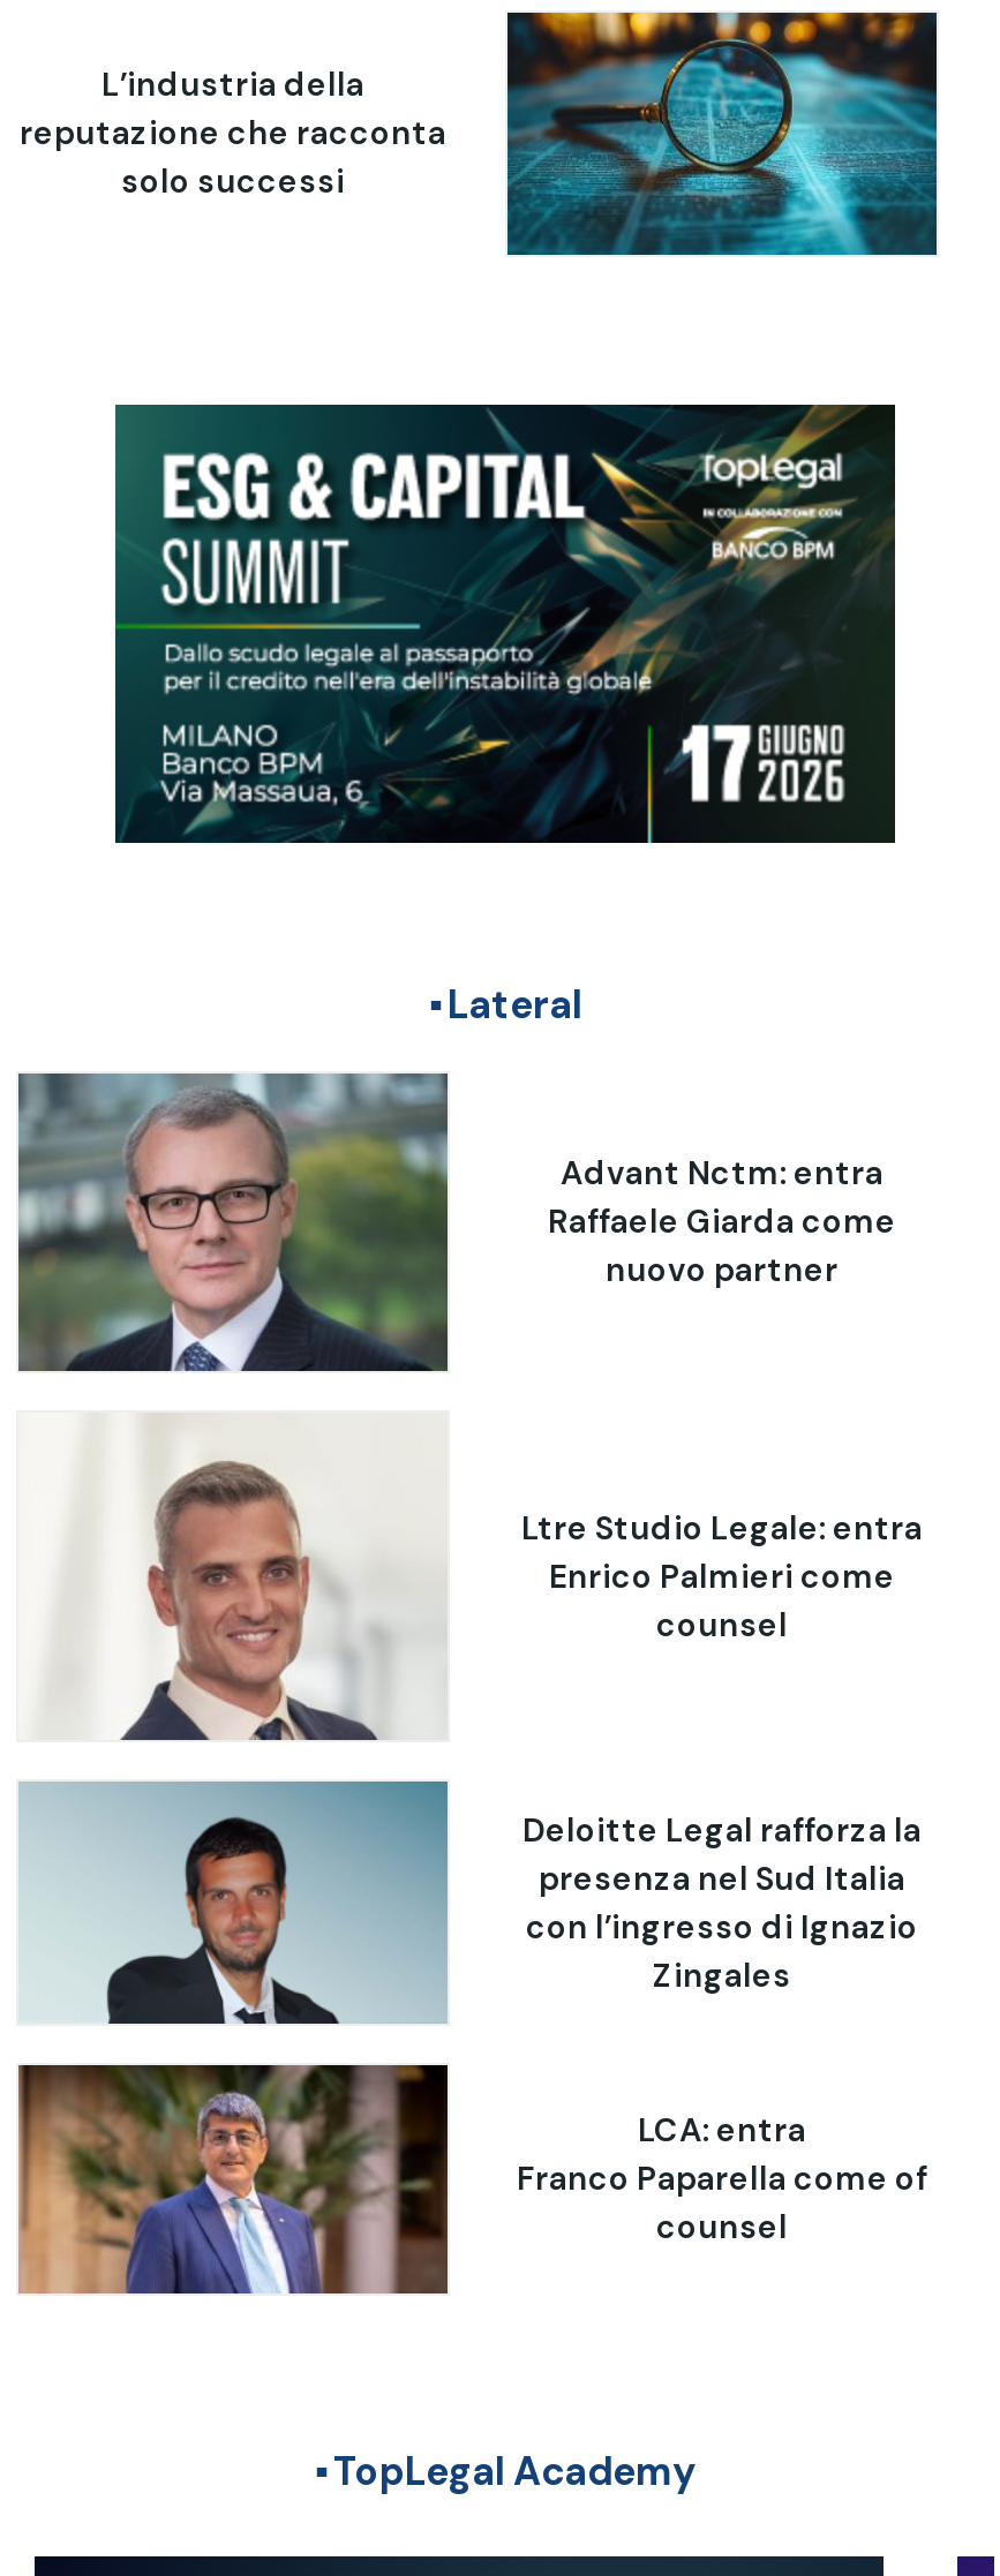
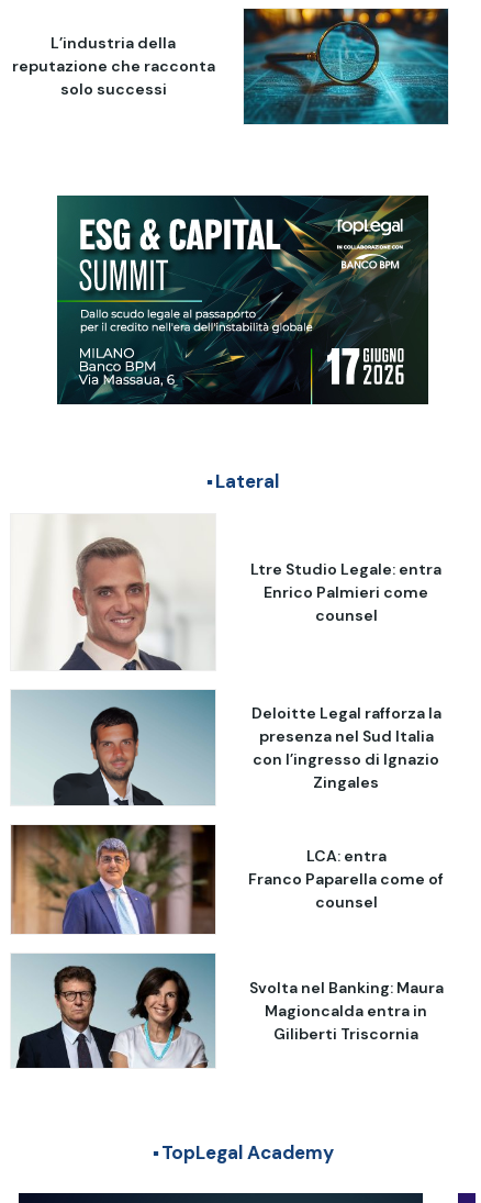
- [image]

- Advant Nctm: entra
- Raffaele Giarda come
- nuovo partner

moved up: [image] | Ltre Studio Legale: entra | Enrico Palmieri come | ... | Franco Paparella come of | counsel

+ [image]
+ Svolta nel Banking: Maura
+ Magioncalda entra in
+ Giliberti Triscornia
